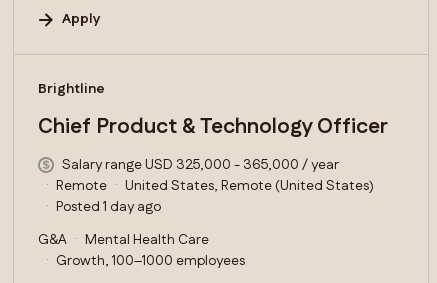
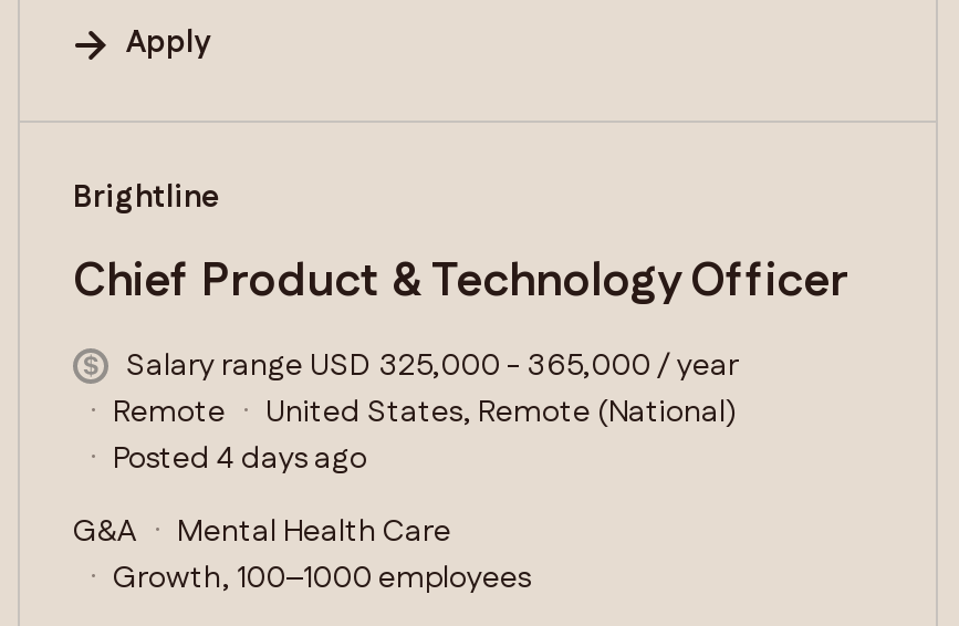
- United States, Remote (United States)
- Posted 1 day ago
+ United States, Remote (National)
+ Posted 4 days ago
